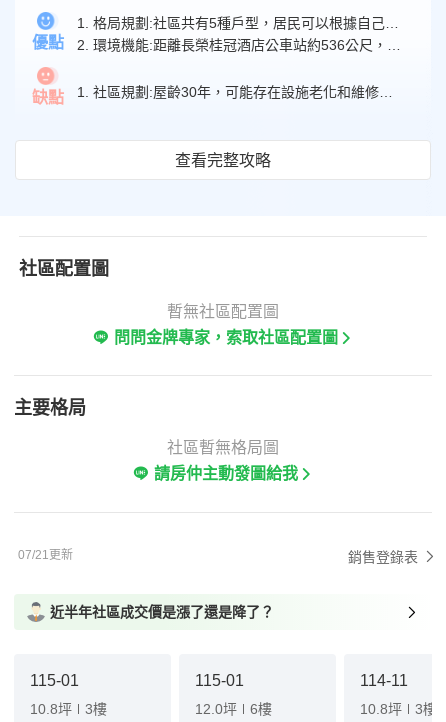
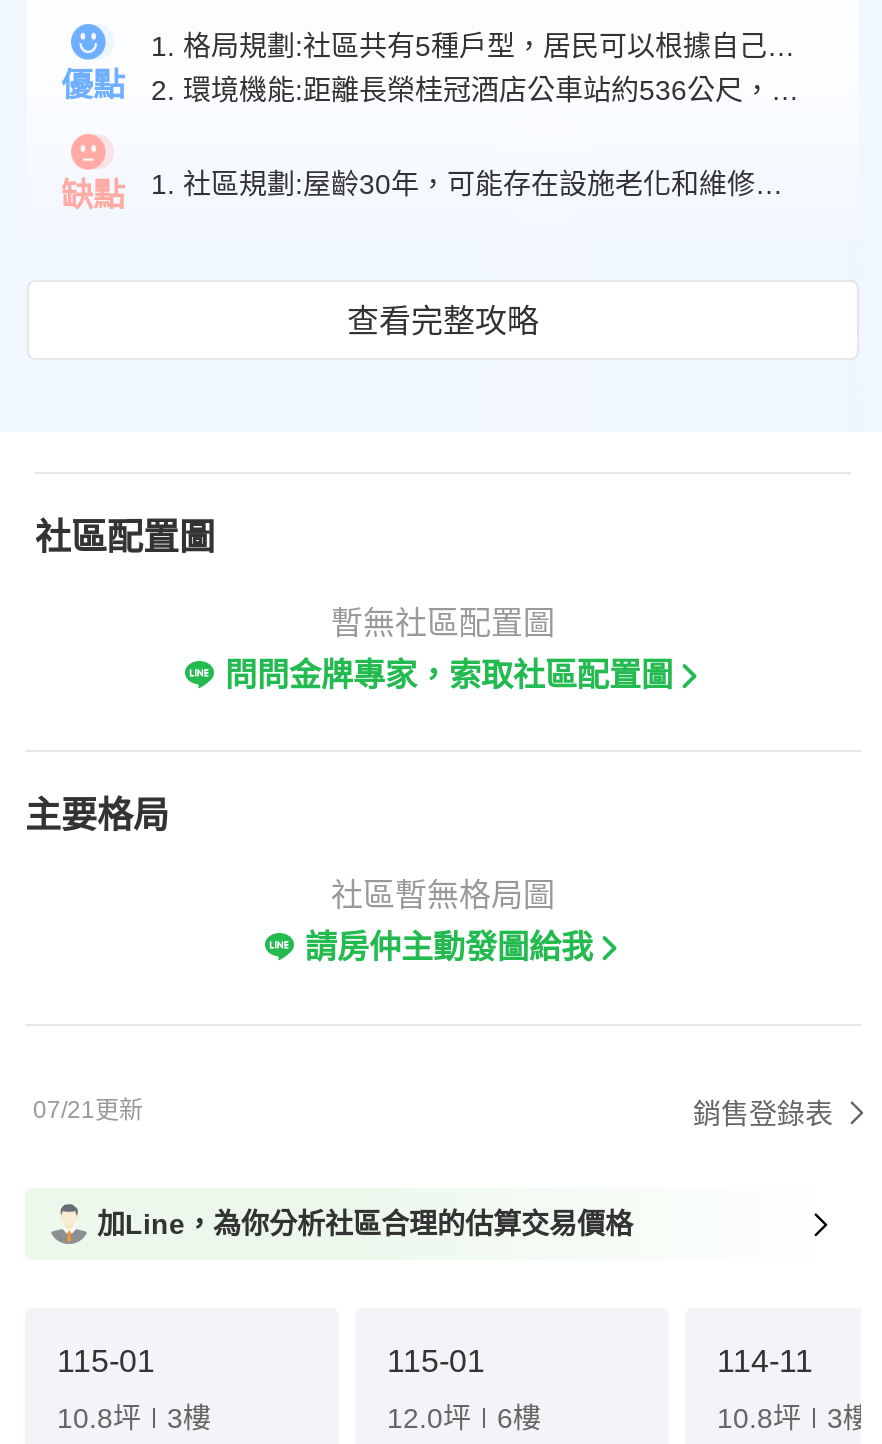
- 近半年社區成交價是漲了還是降了？
+ 加Line，為你分析社區合理的估算交易價格
